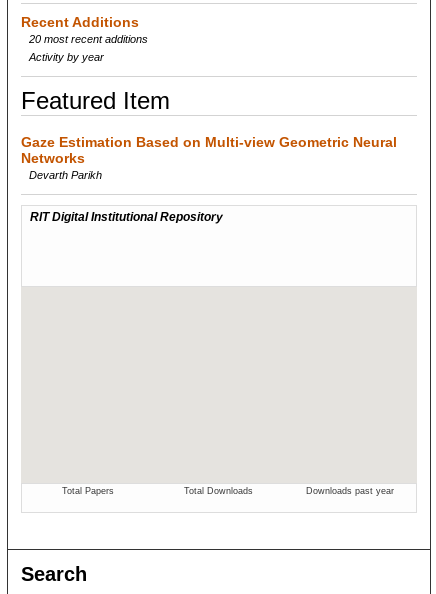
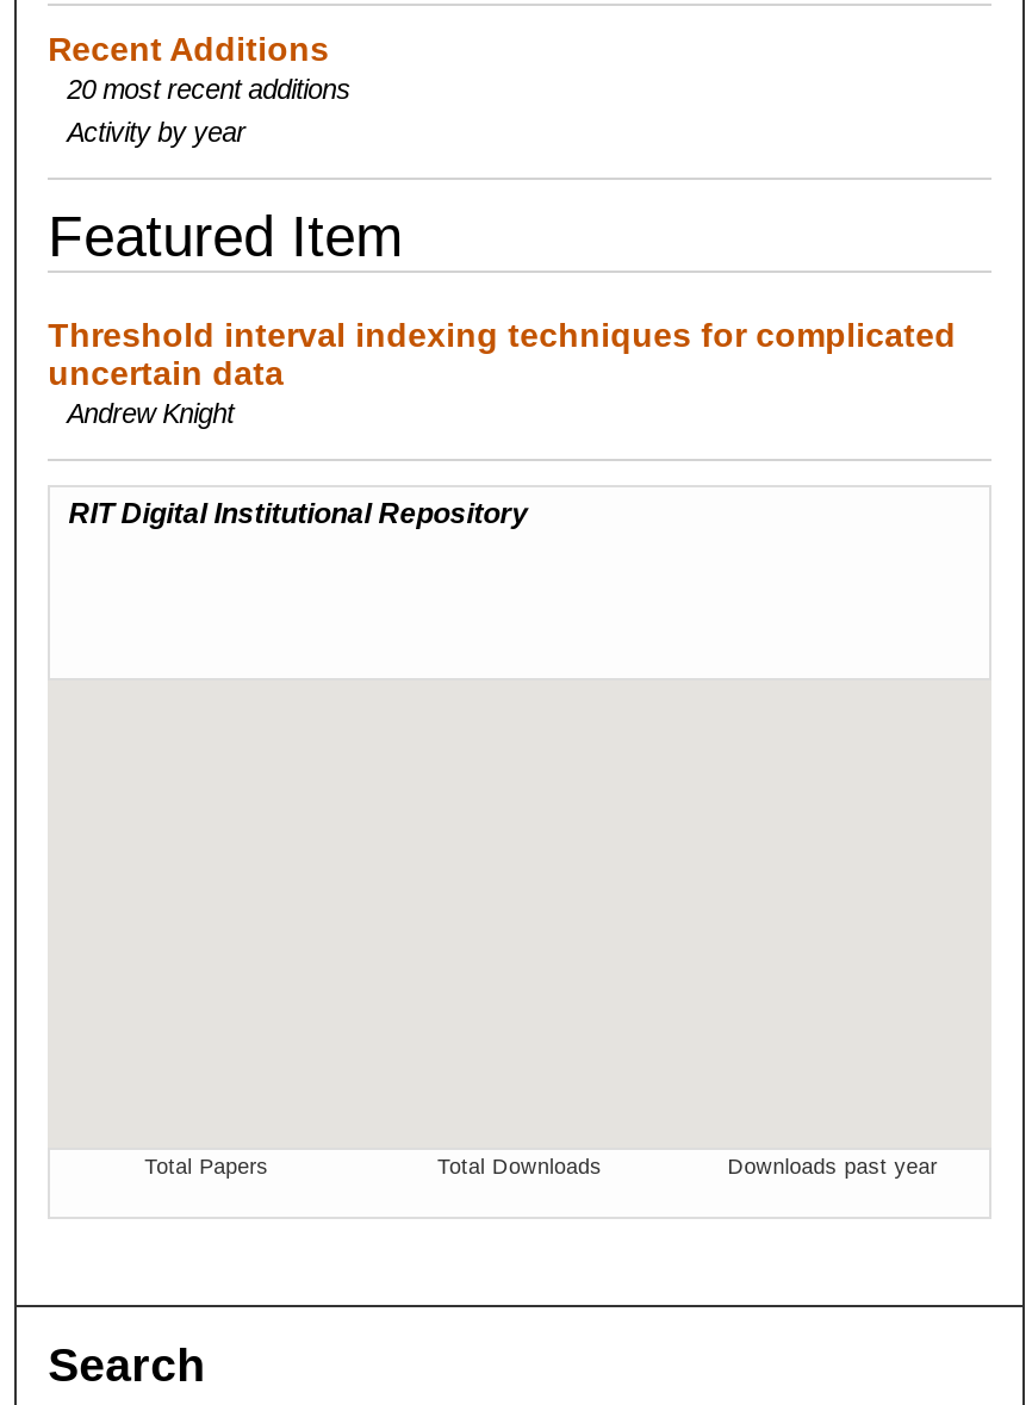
- Gaze Estimation Based on Multi-view Geometric Neural
- Networks
- Devarth Parikh
+ Threshold interval indexing techniques for complicated
+ uncertain data
+ Andrew Knight
